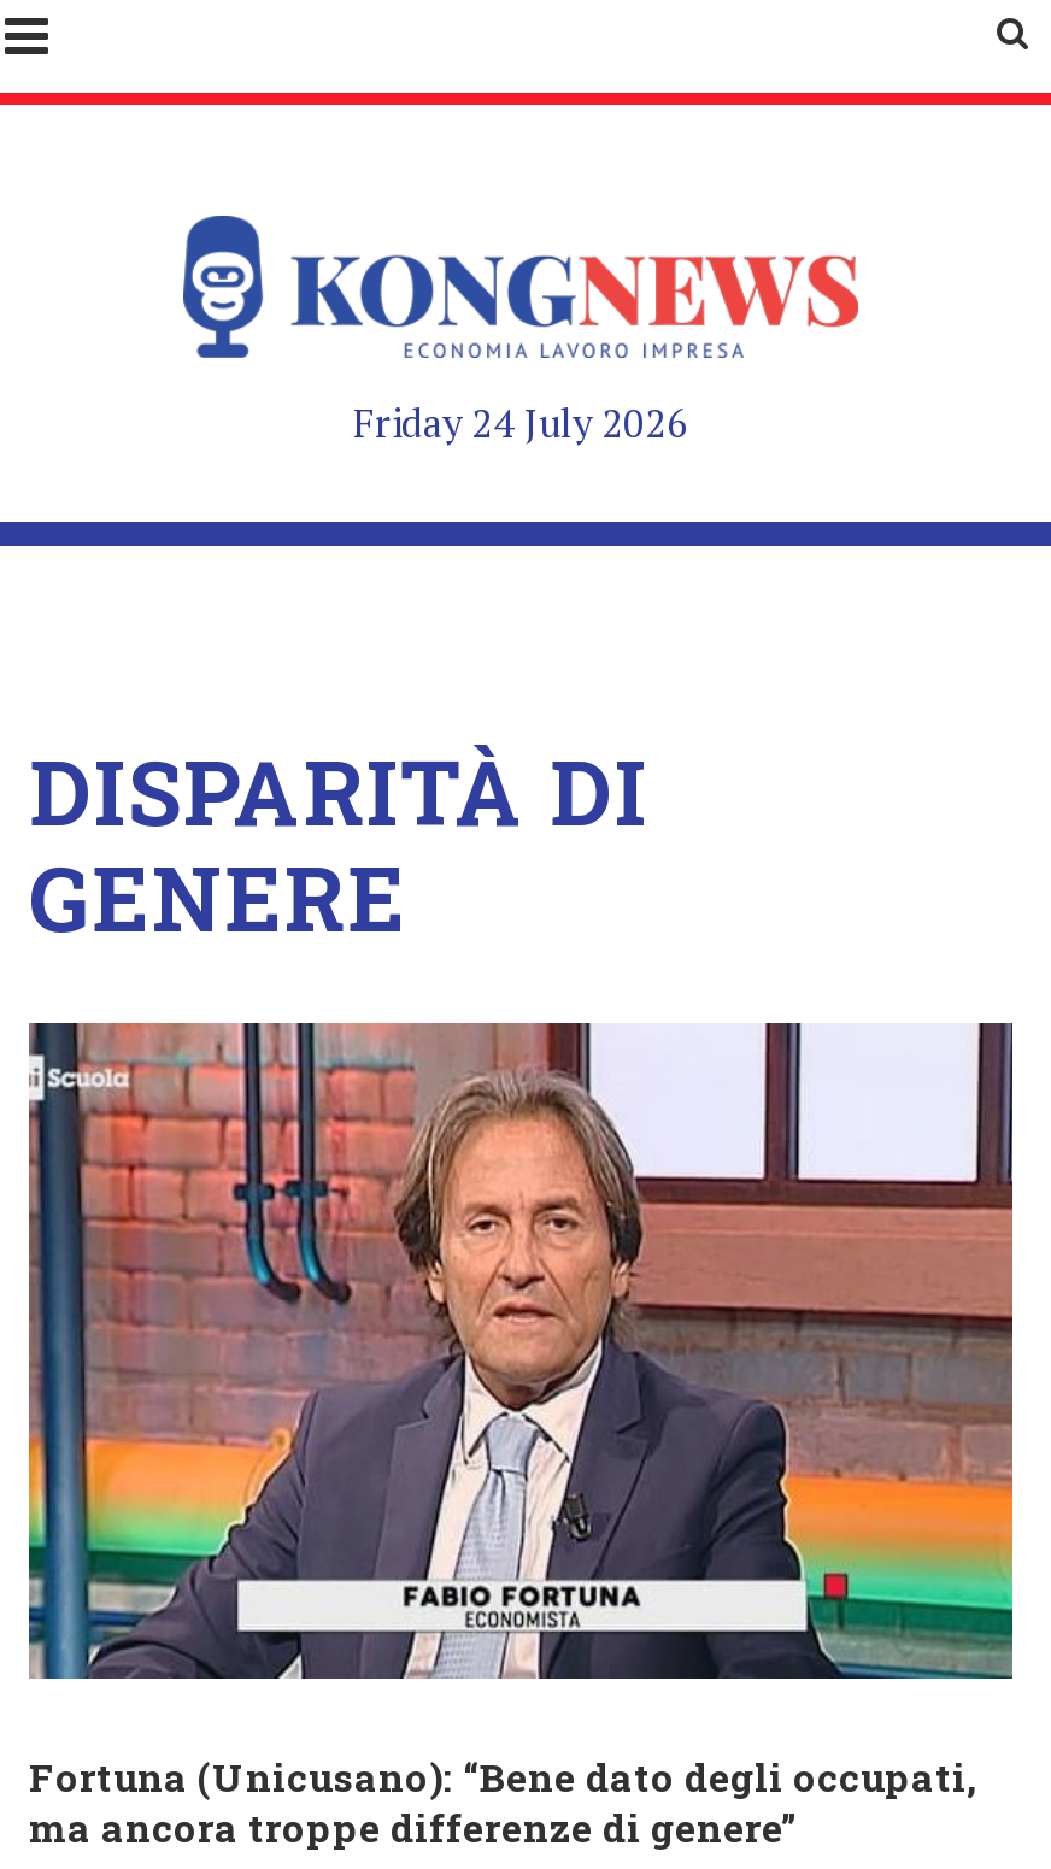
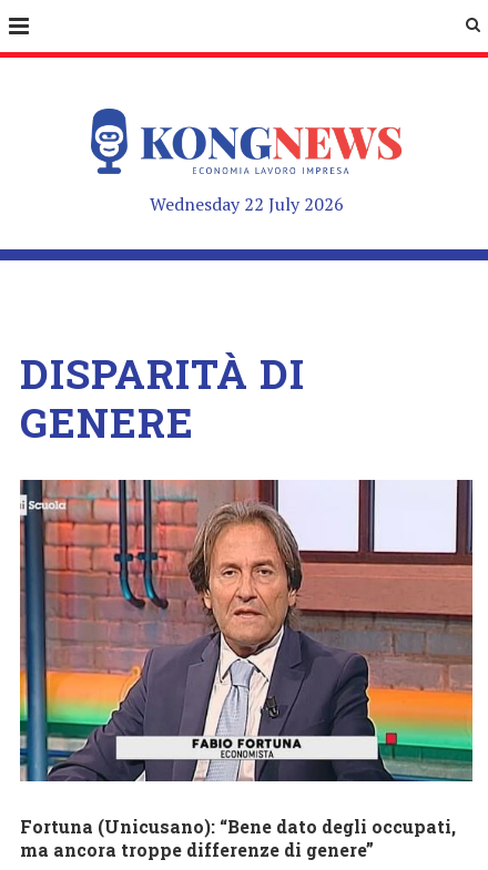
- Friday 24 July 2026
+ Wednesday 22 July 2026
